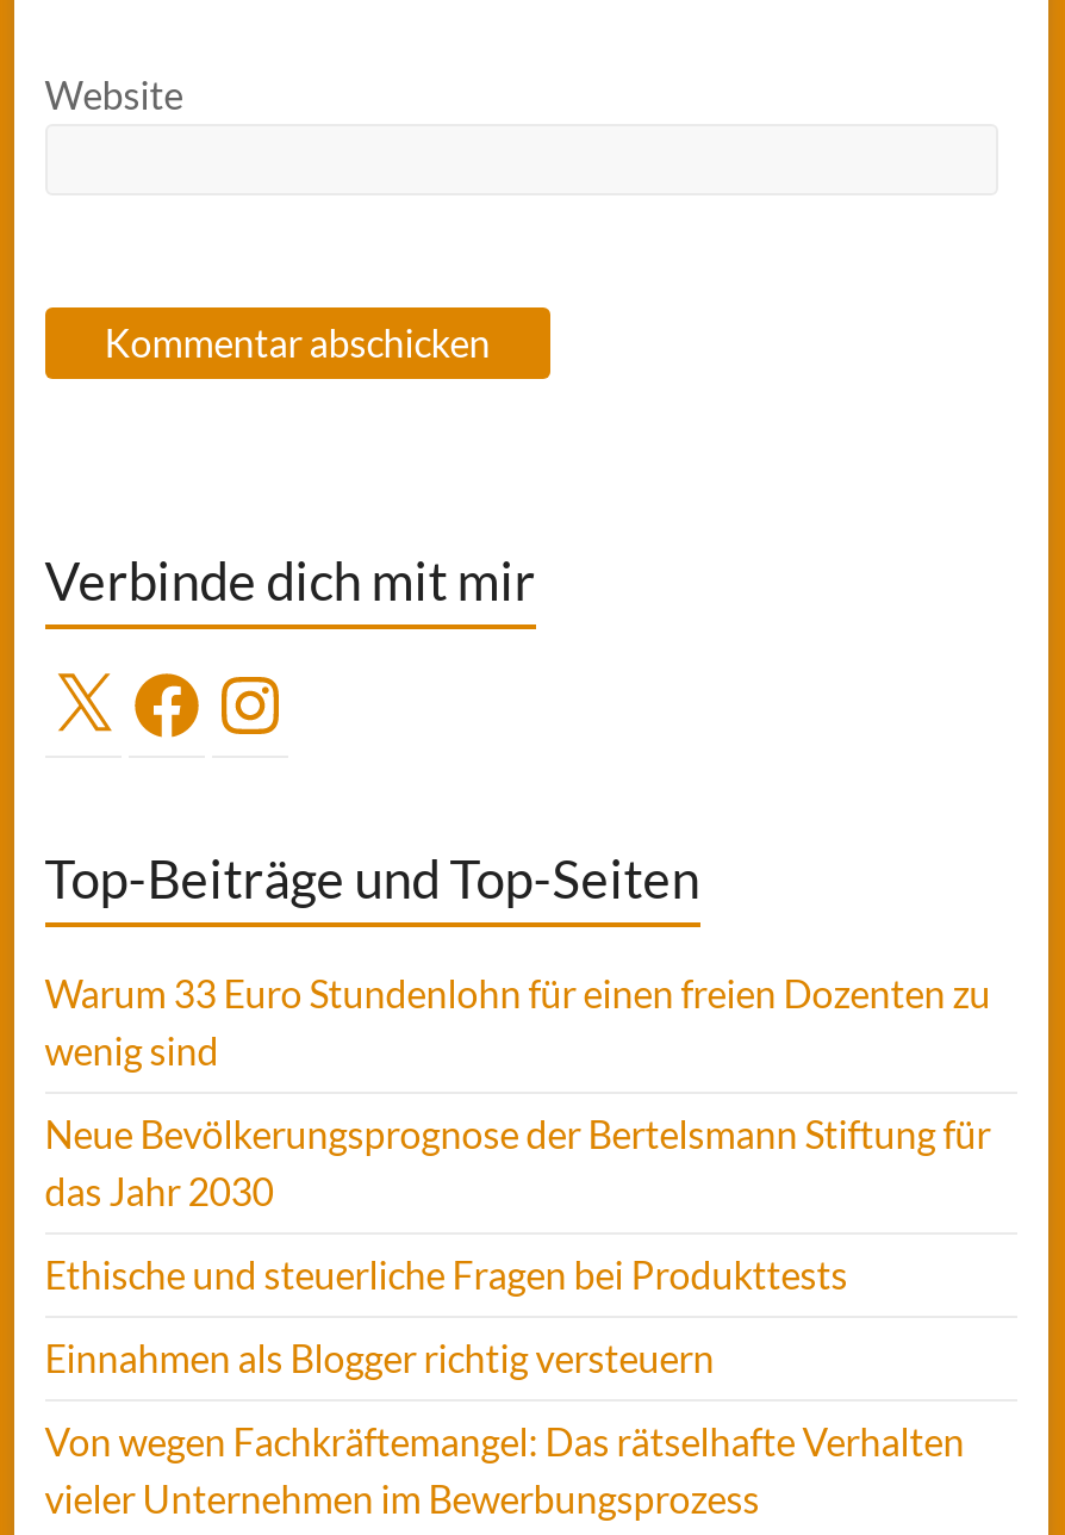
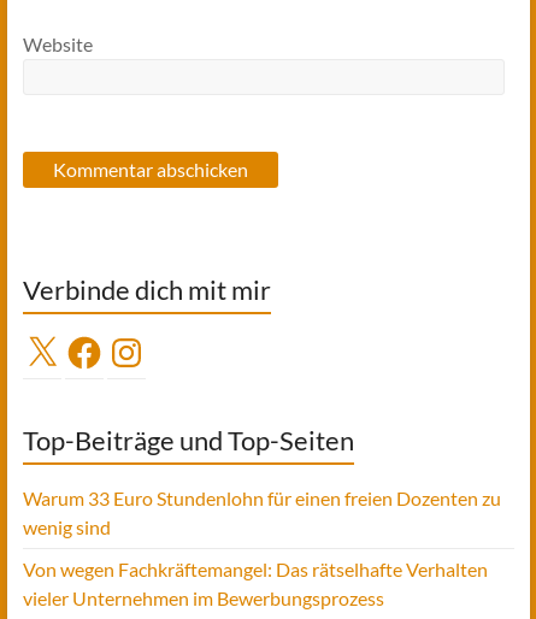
- Neue Bevölkerungsprognose der Bertelsmann Stiftung für
- das Jahr 2030
- Ethische und steuerliche Fragen bei Produkttests
- Einnahmen als Blogger richtig versteuern
